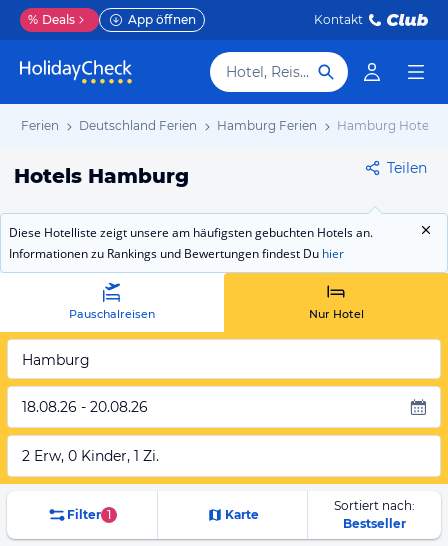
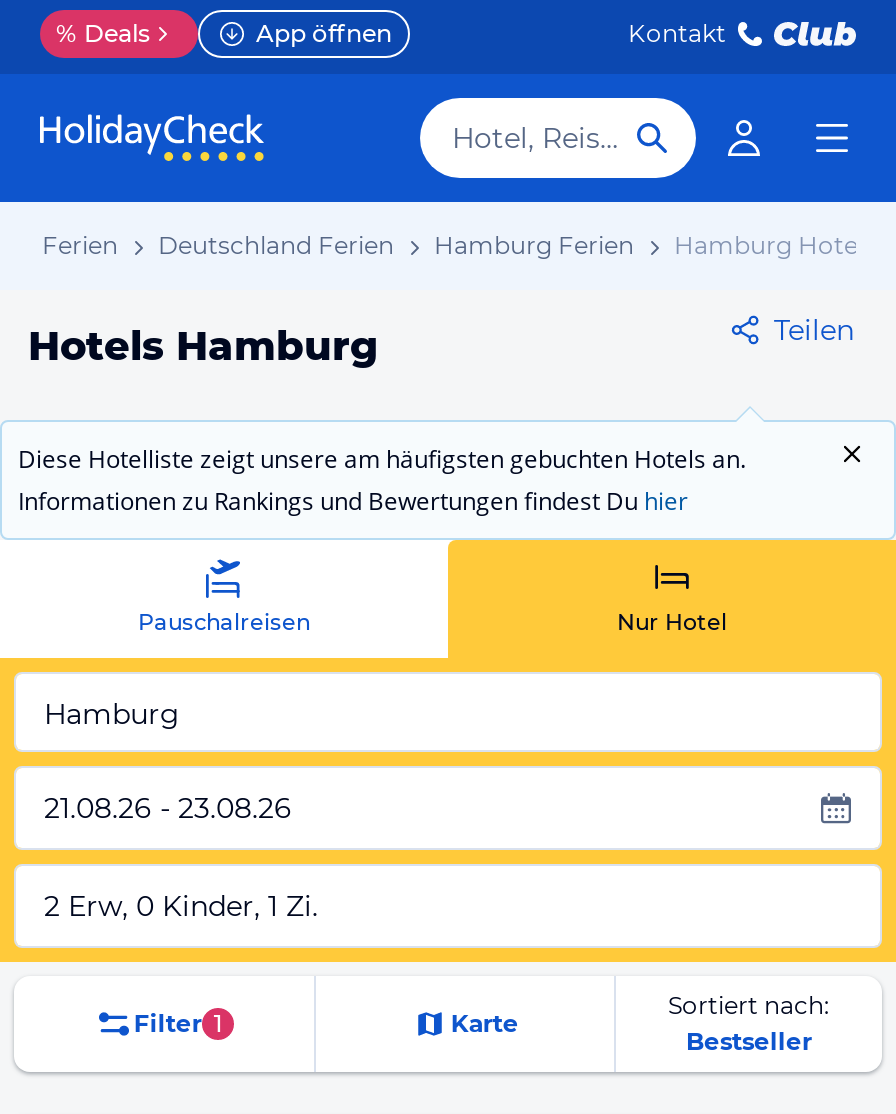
- 18.08.26 - 20.08.26
+ 21.08.26 - 23.08.26
